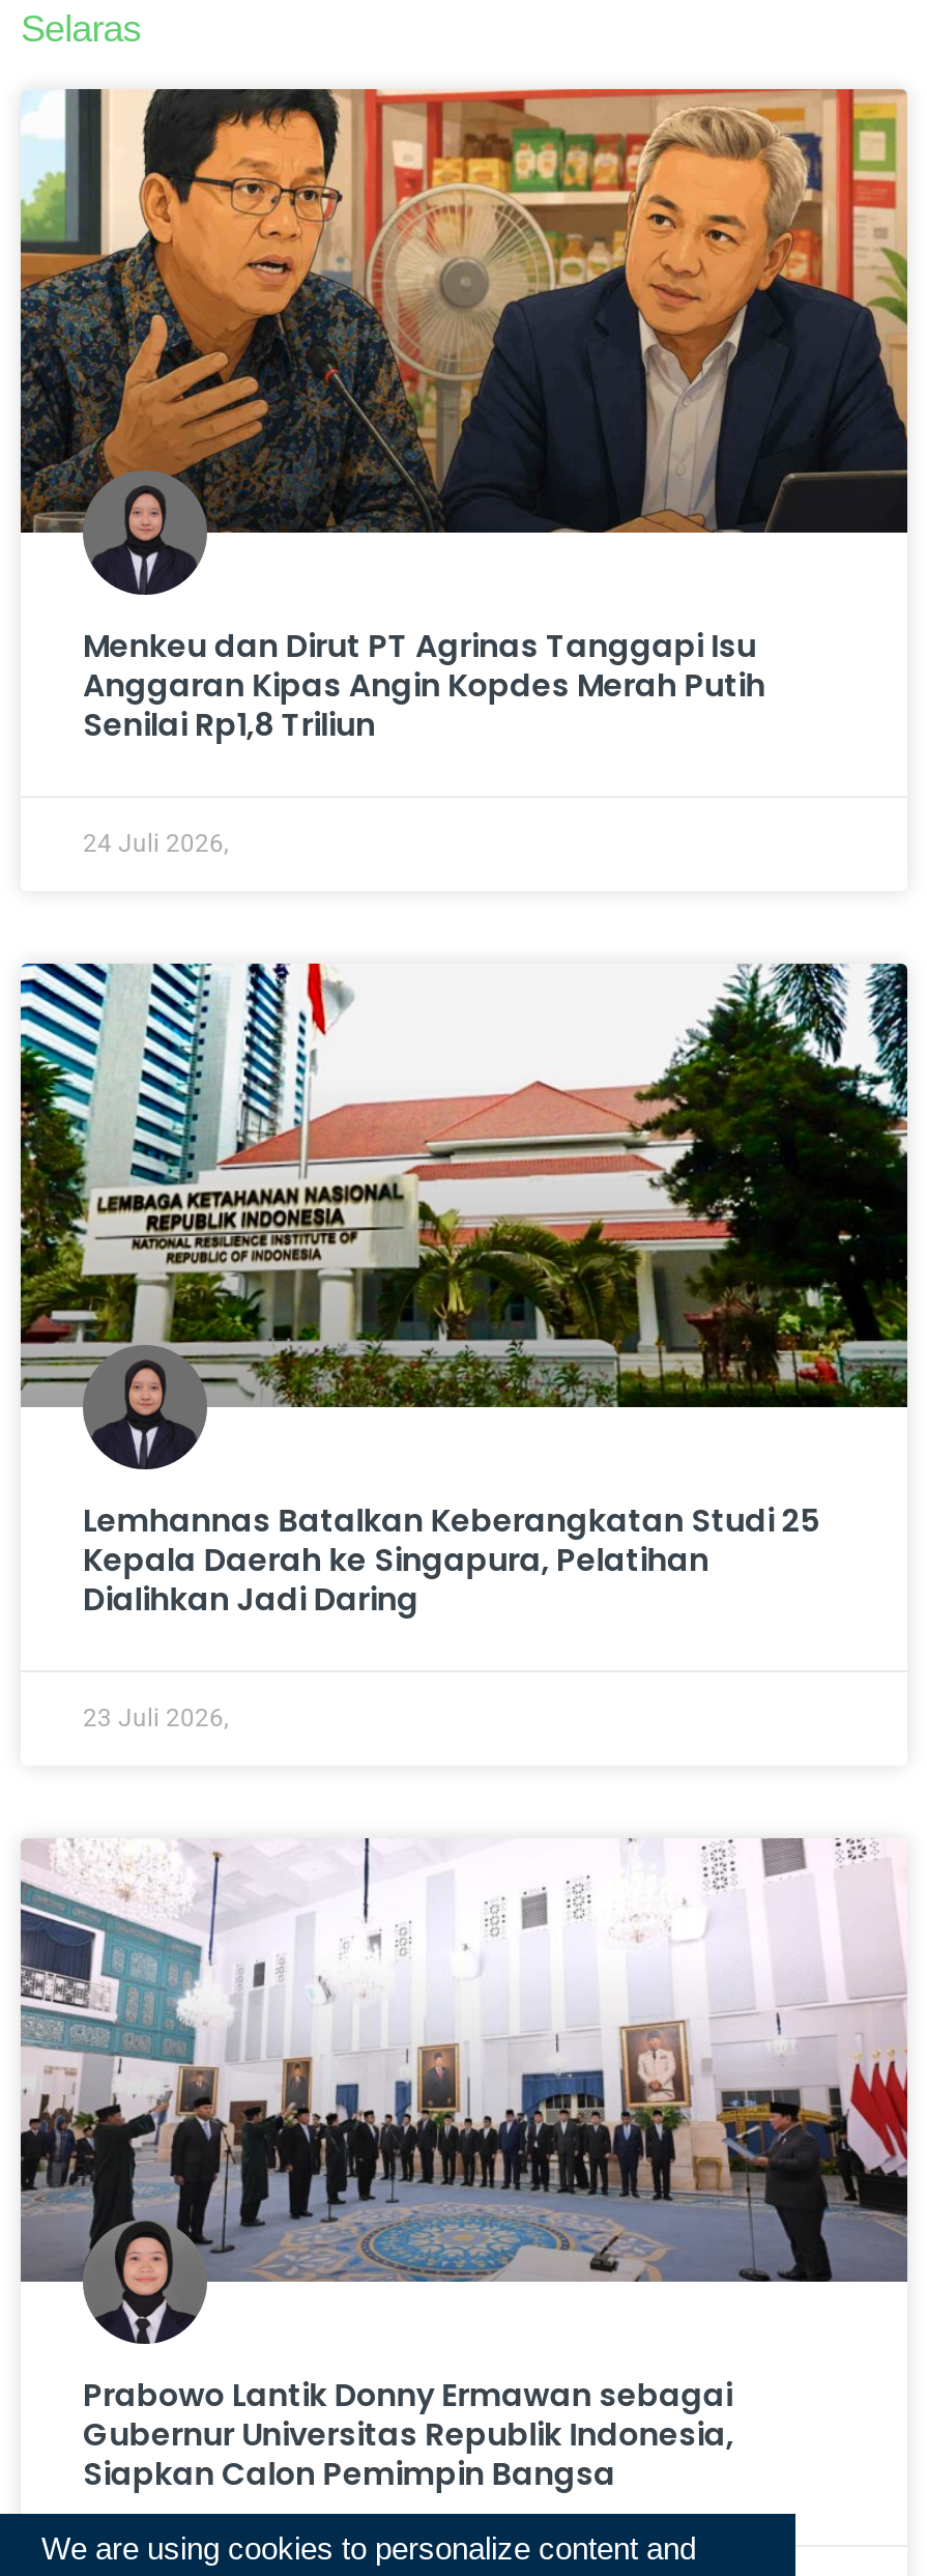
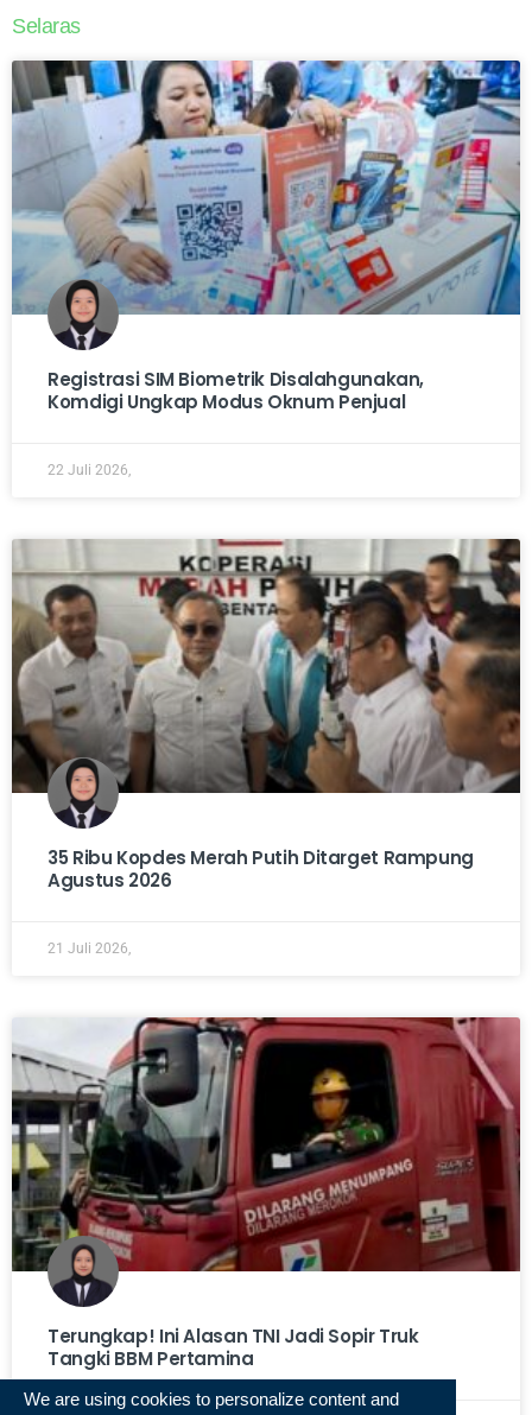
- [image]
+ [image]

- Menkeu dan Dirut PT Agrinas Tanggapi Isu
- Anggaran Kipas Angin Kopdes Merah Putih
- Senilai Rp1,8 Triliun
+ Registrasi SIM Biometrik Disalahgunakan,
+ Komdigi Ungkap Modus Oknum Penjual

- 24 Juli 2026,
+ 22 Juli 2026,

- [image]
+ [image]

- Lemhannas Batalkan Keberangkatan Studi 25
- Kepala Daerah ke Singapura, Pelatihan
- Dialihkan Jadi Daring
+ 35 Ribu Kopdes Merah Putih Ditarget Rampung
+ Agustus 2026

- 23 Juli 2026,
+ 21 Juli 2026,

- [image]
+ [image]

- Prabowo Lantik Donny Ermawan sebagai
- Gubernur Universitas Republik Indonesia,
- Siapkan Calon Pemimpin Bangsa
+ Terungkap! Ini Alasan TNI Jadi Sopir Truk
+ Tangki BBM Pertamina
